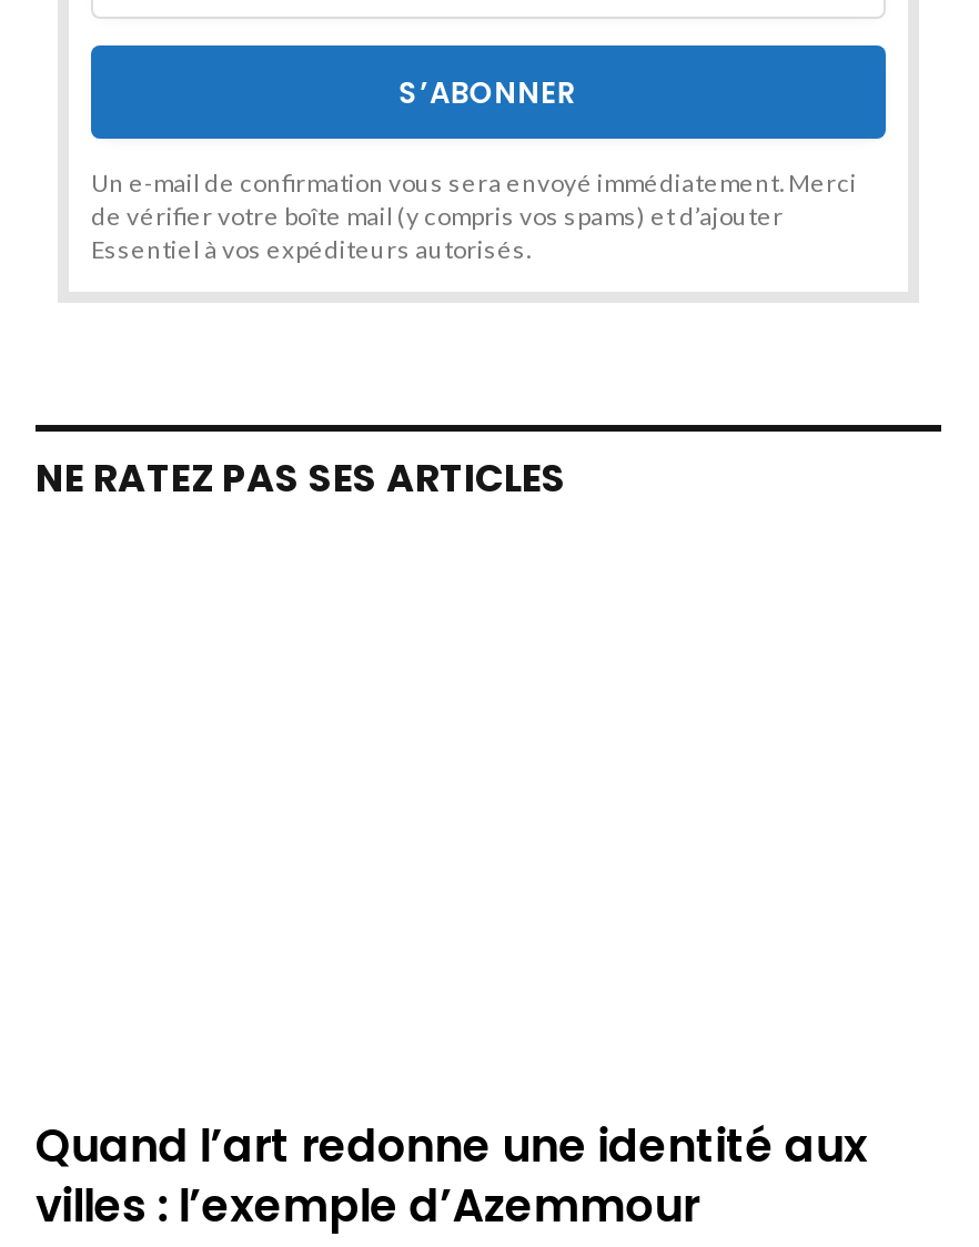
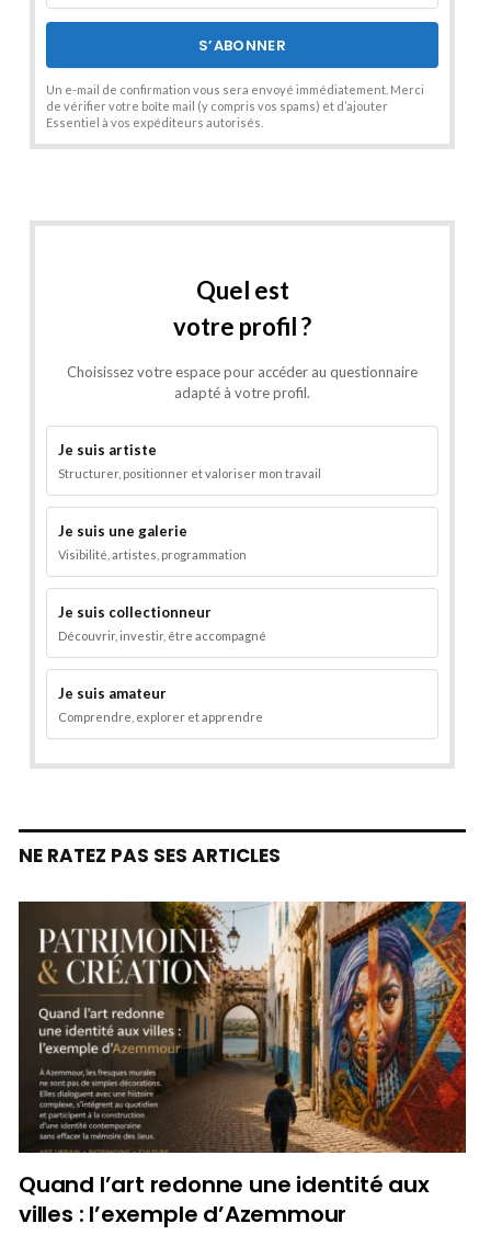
+ Quel est
+ votre profil ?
+ Choisissez votre espace pour accéder au questionnaire
+ adapté à votre profil.
+ Je suis artiste
+ Structurer, positionner et valoriser mon travail
+ Je suis une galerie
+ Visibilité, artistes, programmation
+ Je suis collectionneur
+ Découvrir, investir, être accompagné
+ Je suis amateur
+ Comprendre, explorer et apprendre

+ [image]
